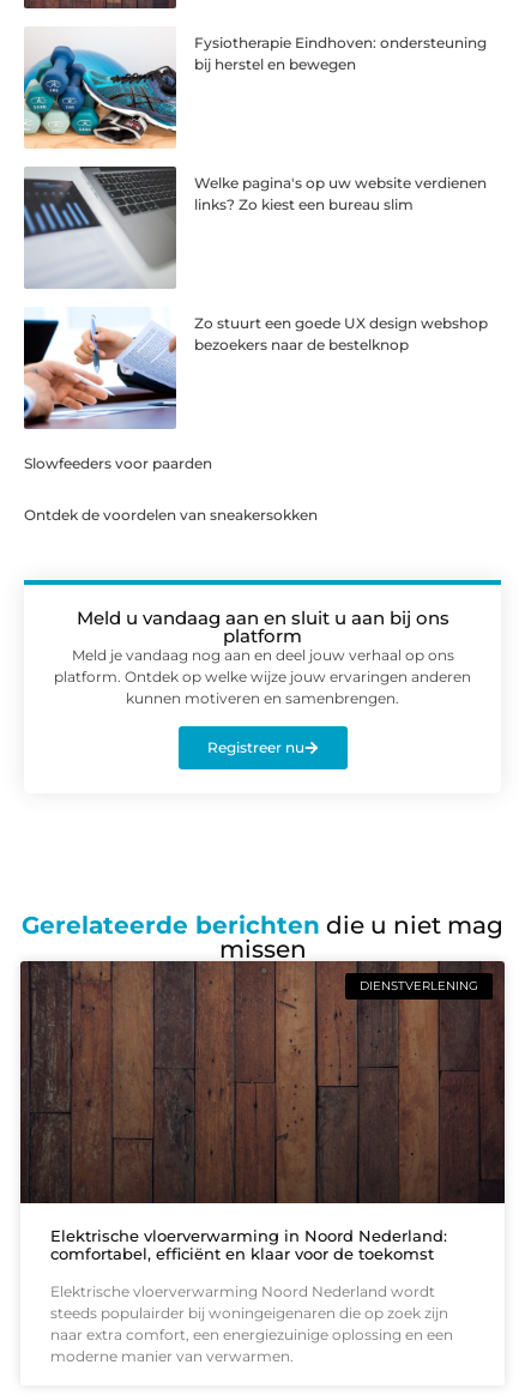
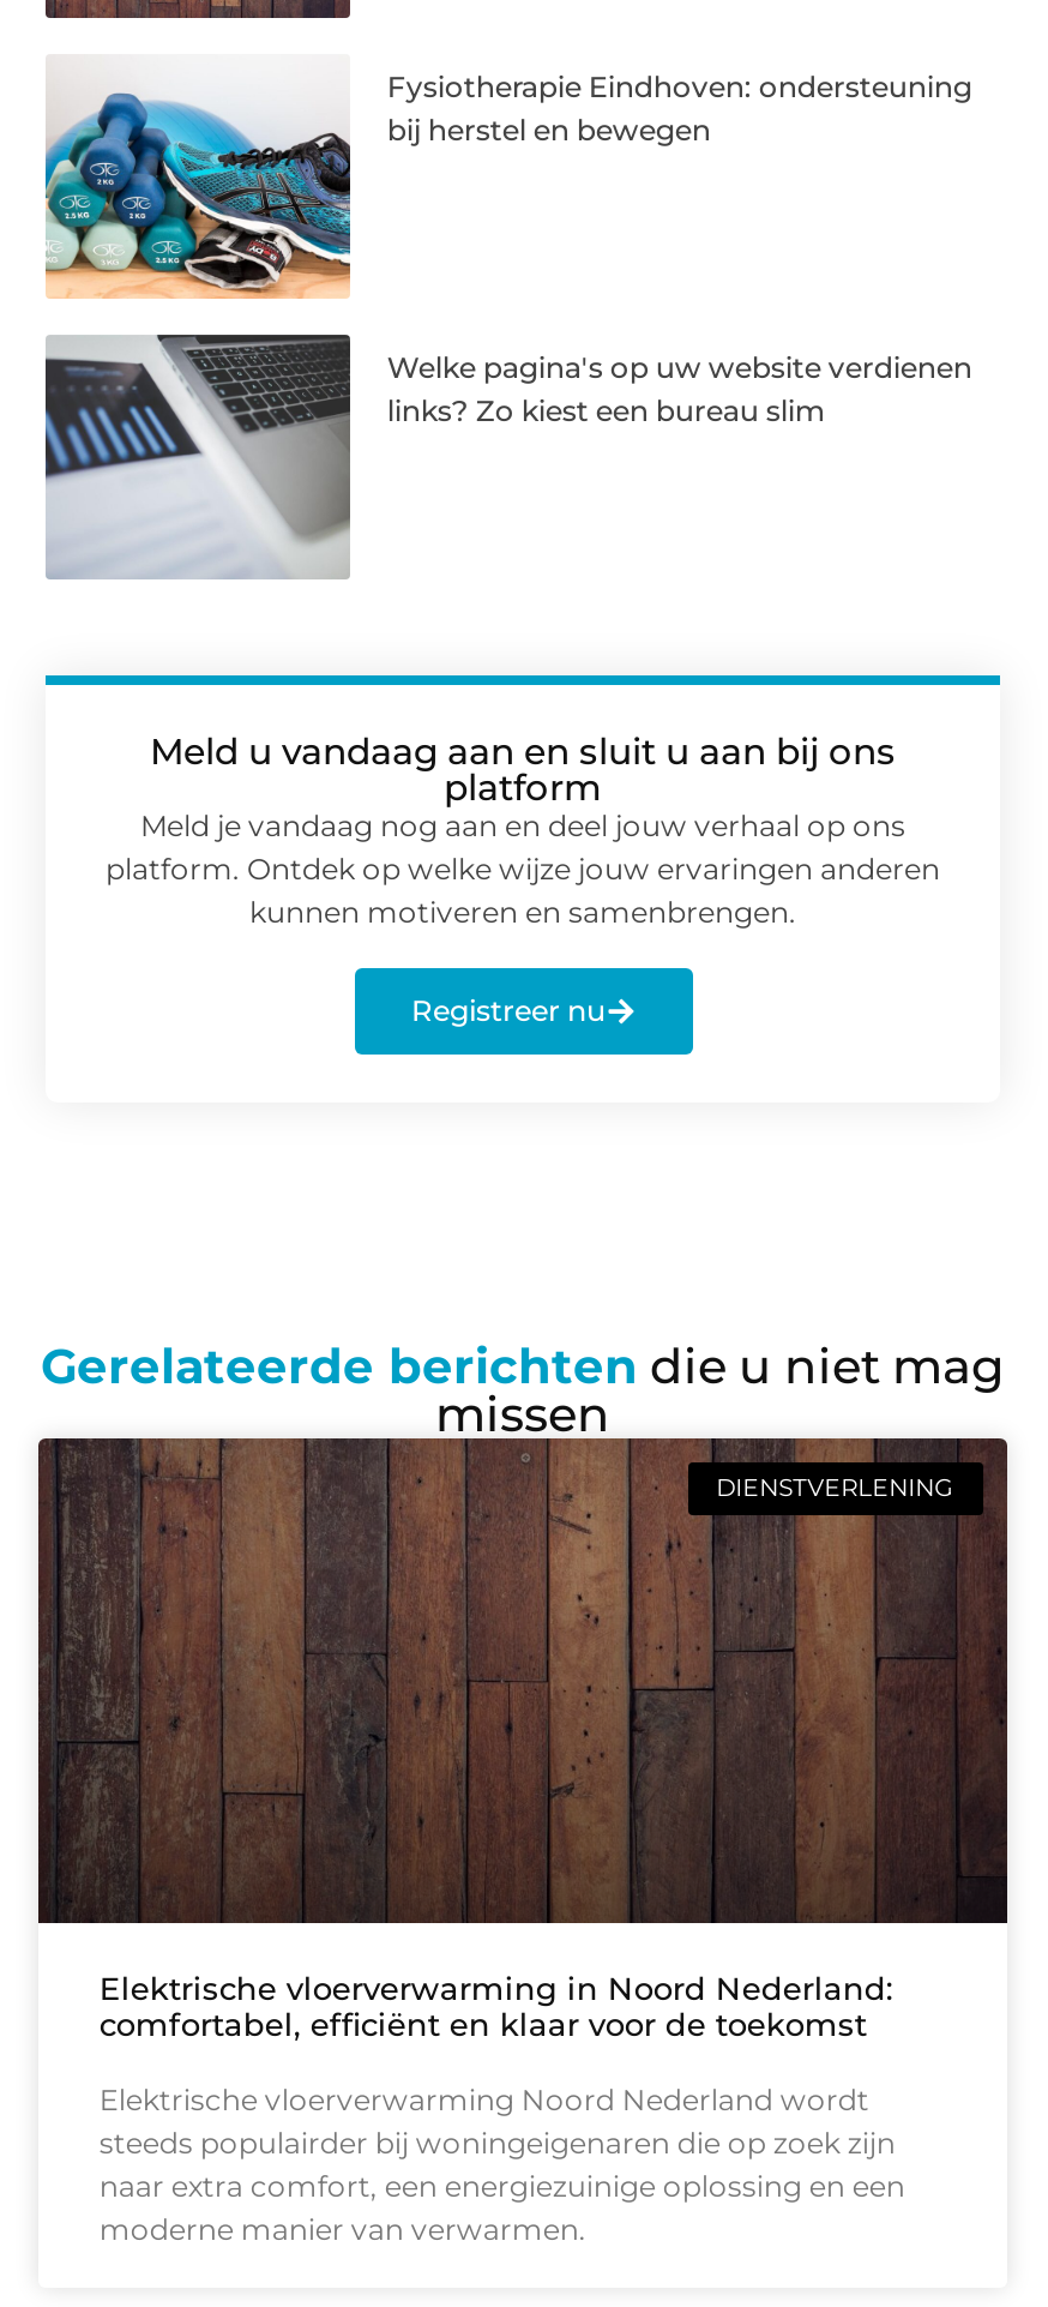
- [image]
- Zo stuurt een goede UX design webshop
- bezoekers naar de bestelknop

- Slowfeeders voor paarden
- Ontdek de voordelen van sneakersokken
